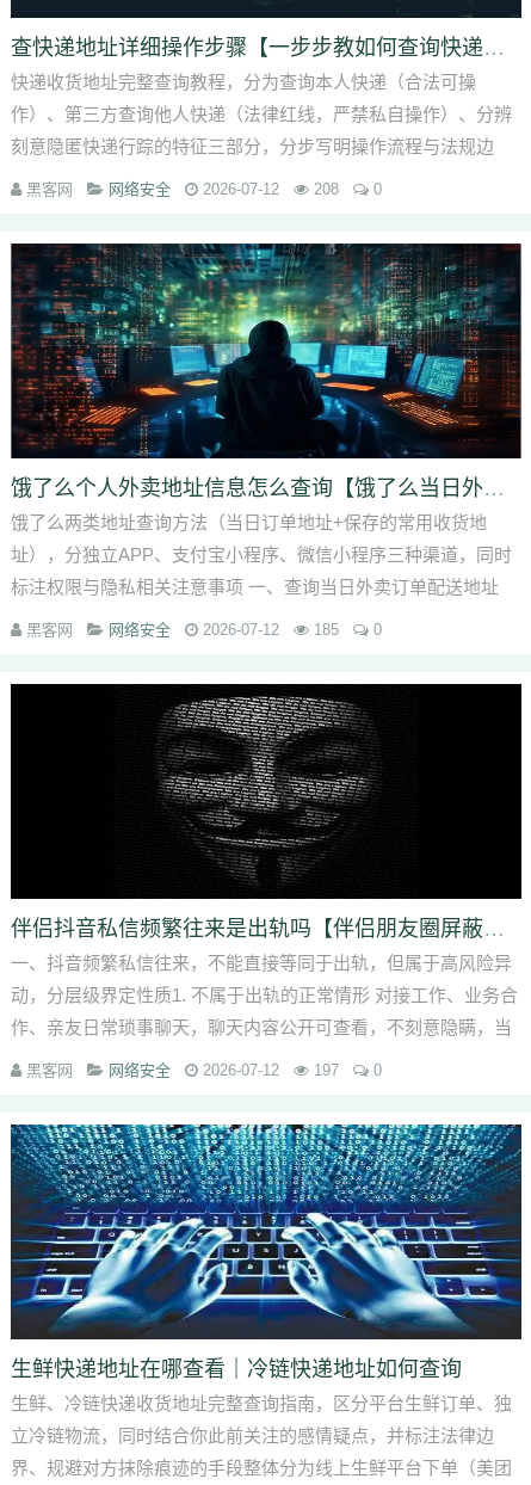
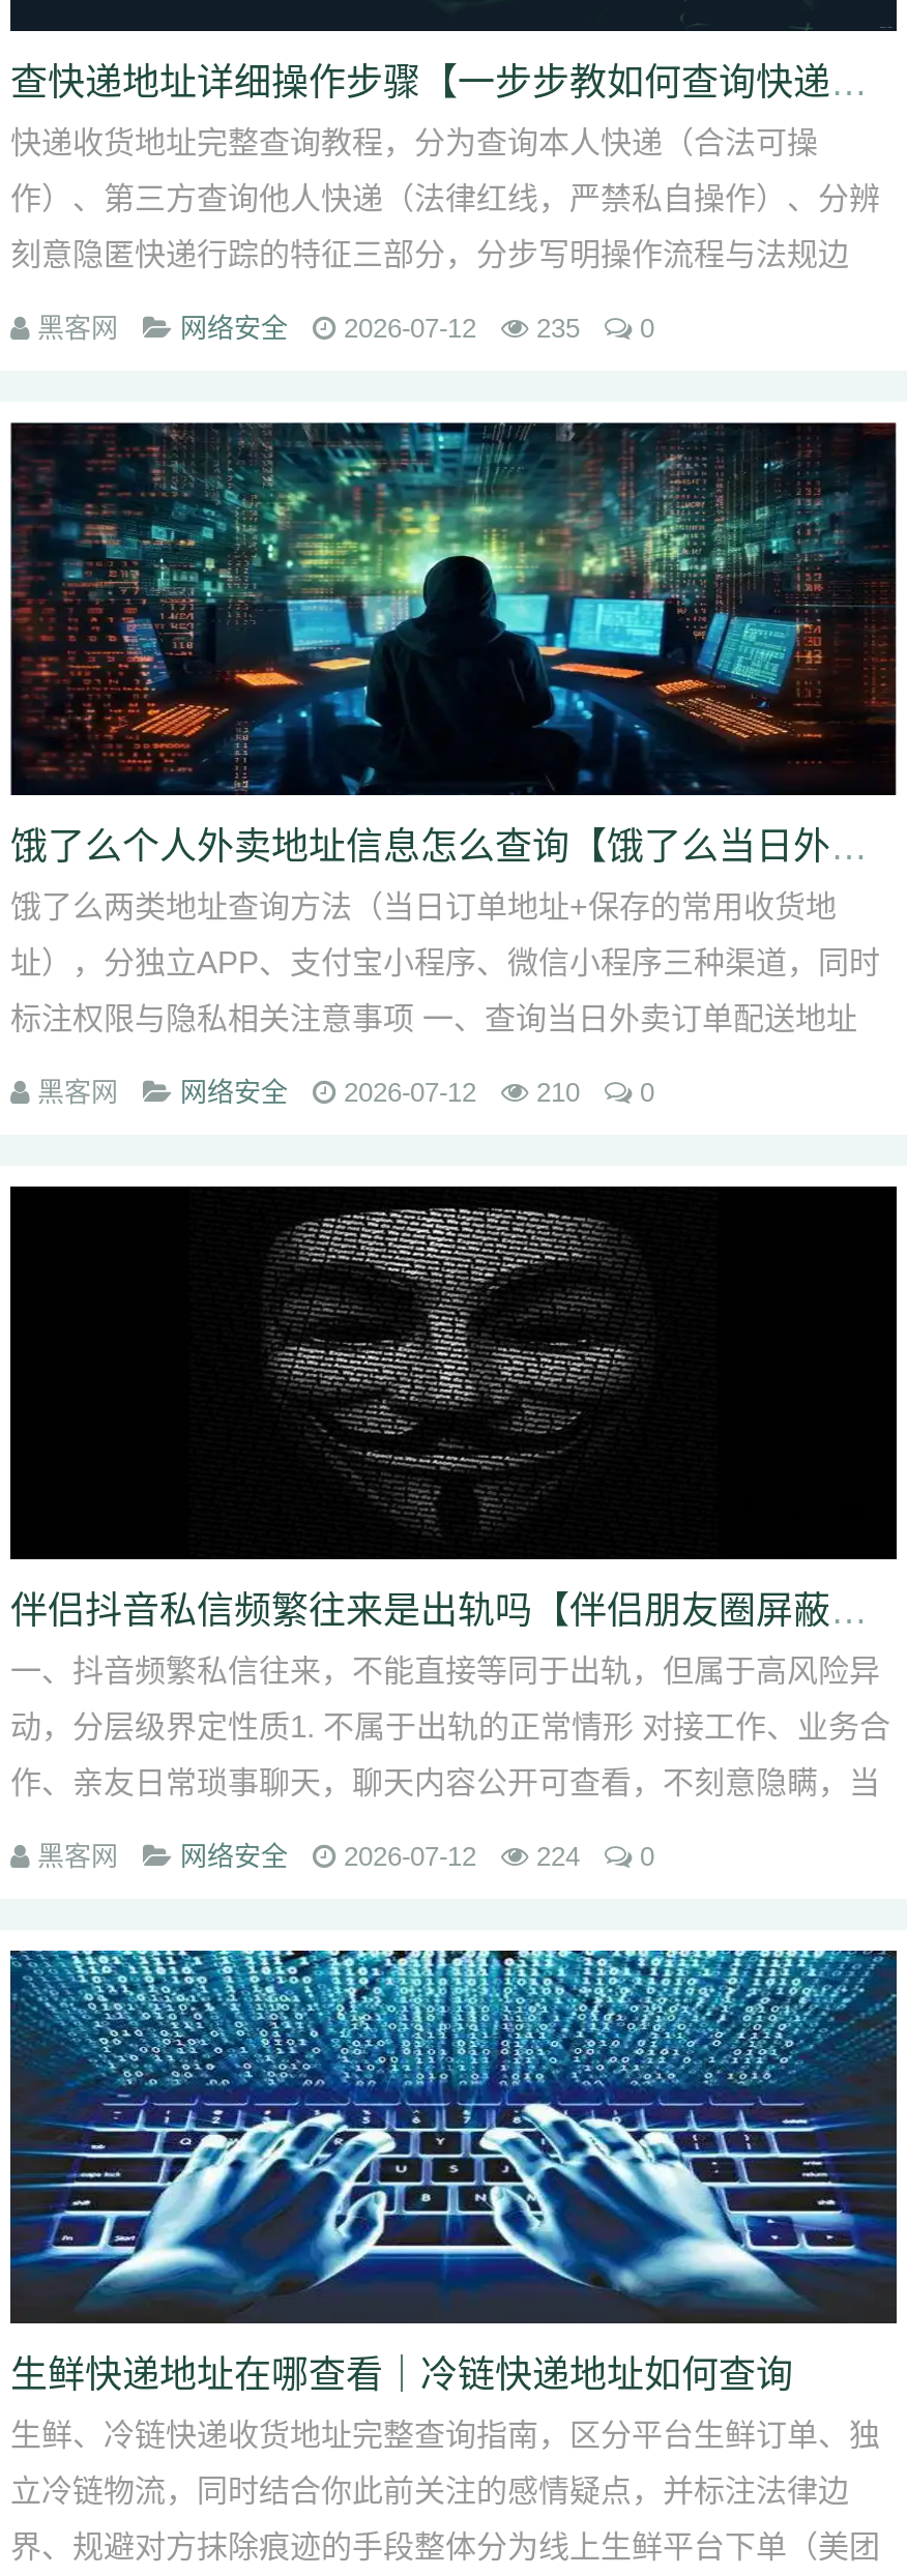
- 208
+ 235

- 185
+ 210

- 197
+ 224
